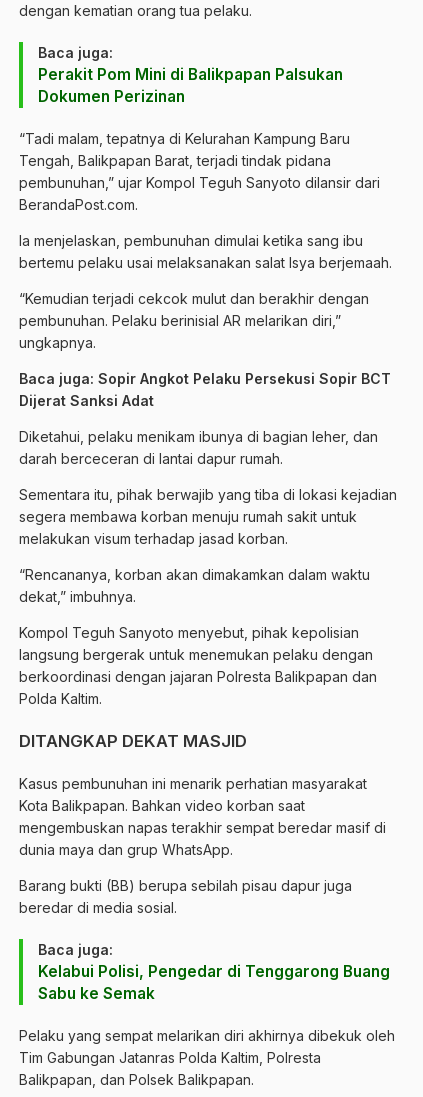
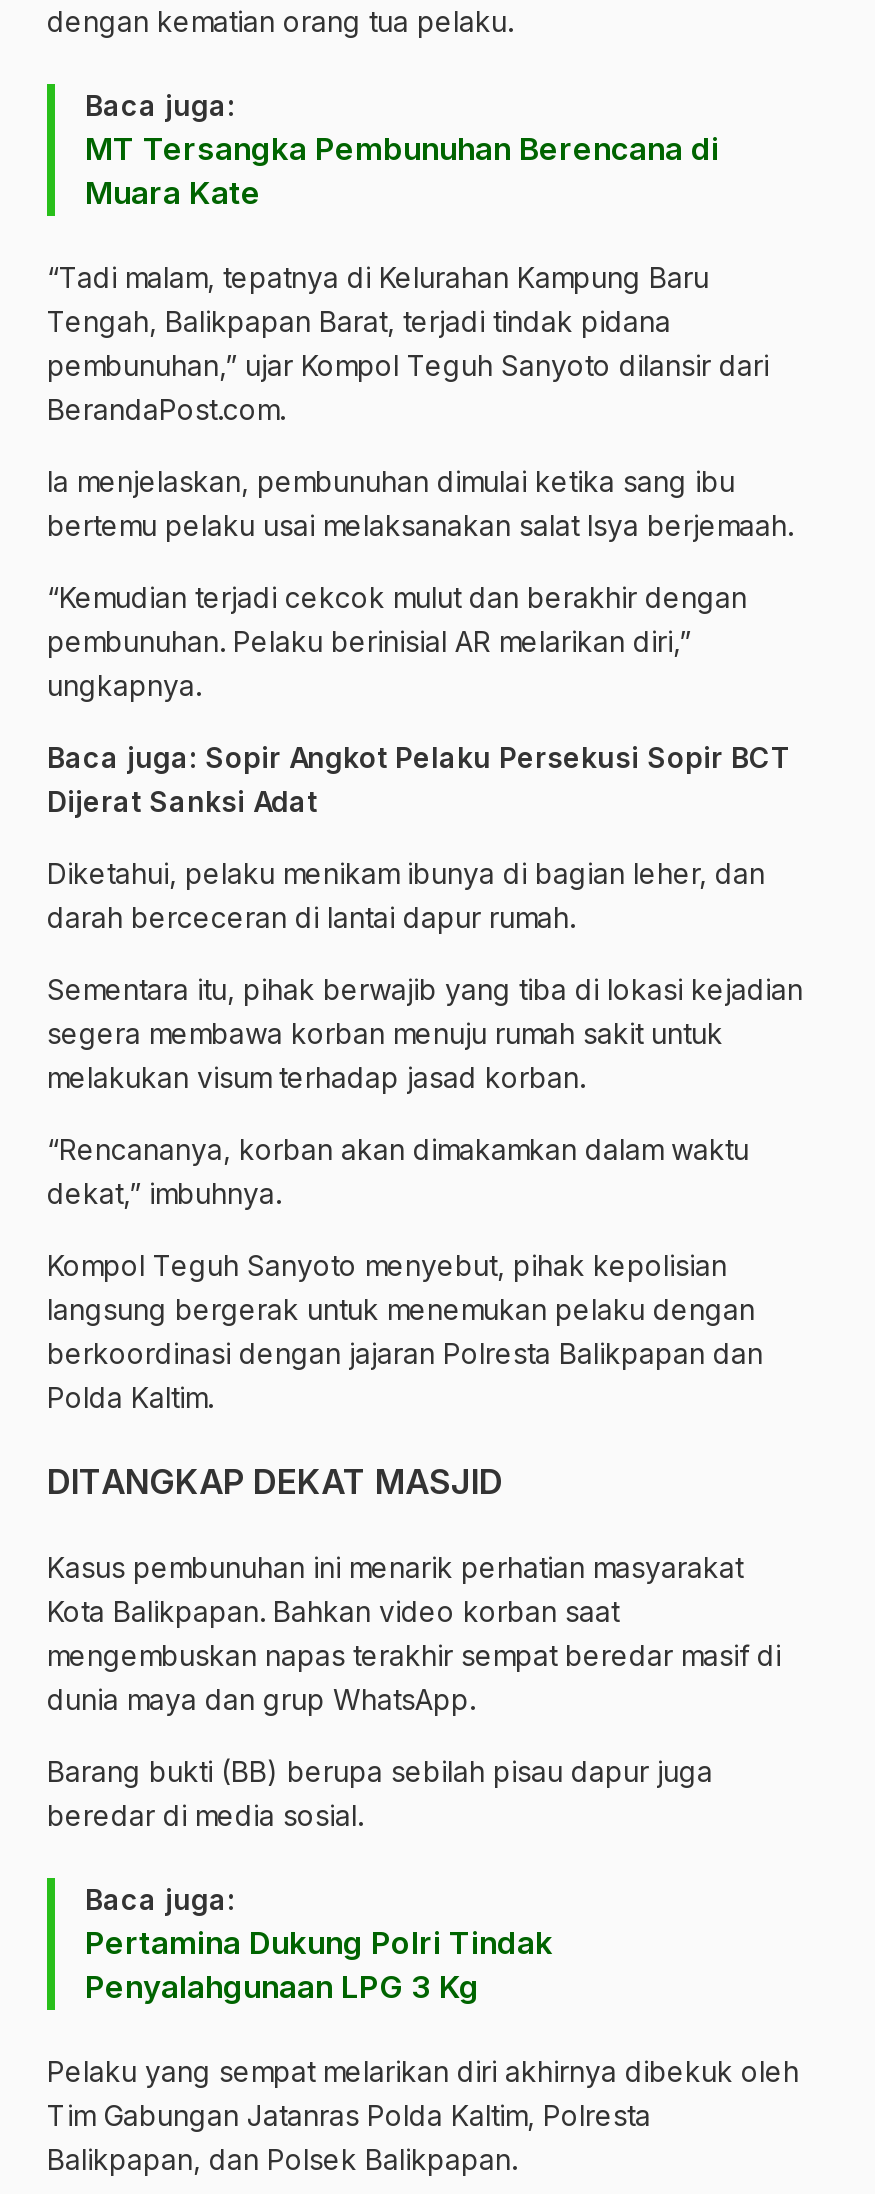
- Perakit Pom Mini di Balikpapan Palsukan
- Dokumen Perizinan
+ MT Tersangka Pembunuhan Berencana di
+ Muara Kate

- Kelabui Polisi, Pengedar di Tenggarong Buang
- Sabu ke Semak
+ Pertamina Dukung Polri Tindak
+ Penyalahgunaan LPG 3 Kg
